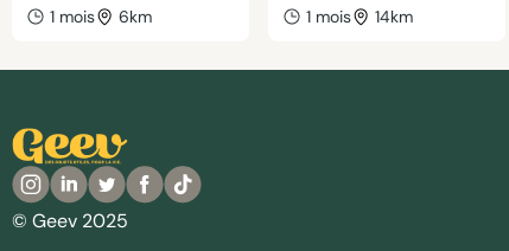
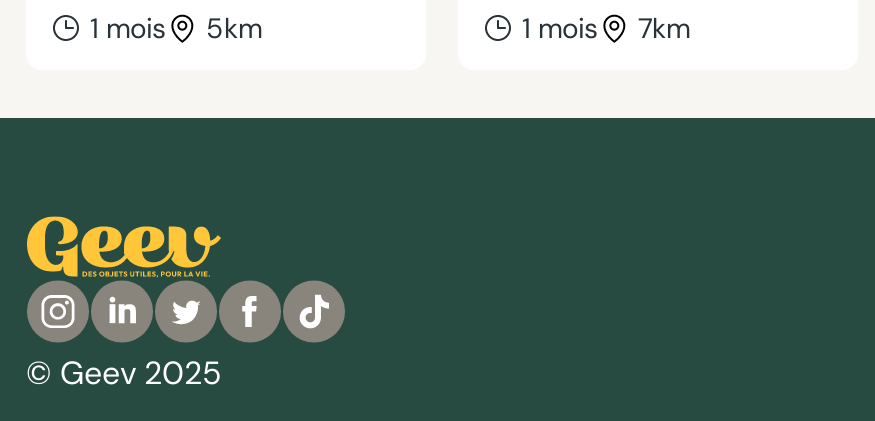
- 1 mois 6km
+ 1 mois 5km

- 1 mois 14km
+ 1 mois 7km
